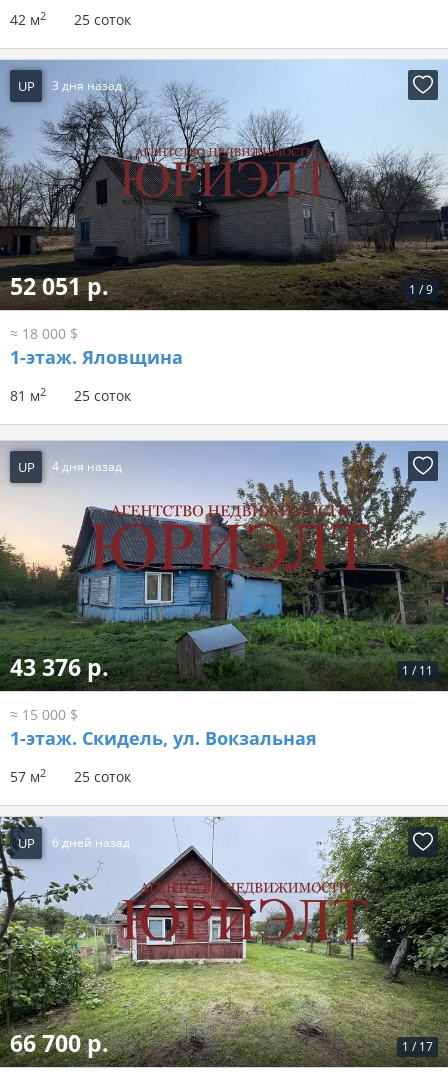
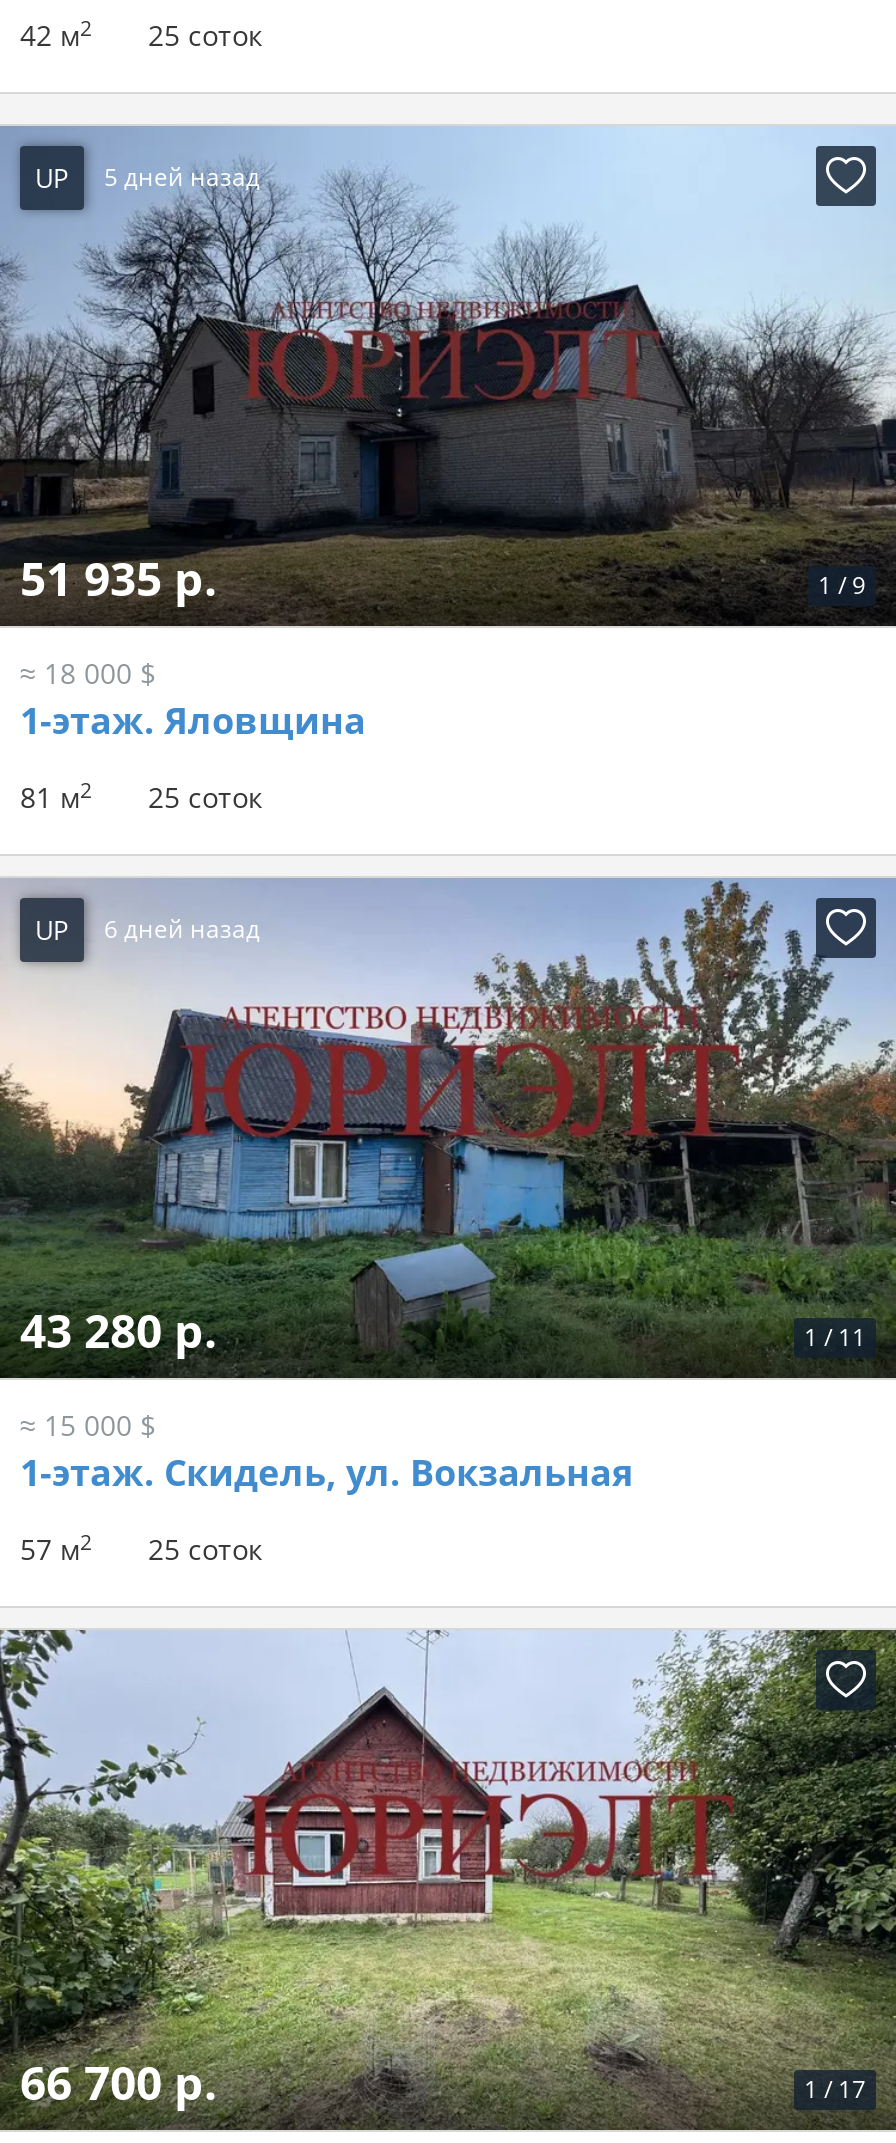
- UP 3 дня назад
+ UP 5 дней назад

- 52 051 р.
+ 51 935 р.

- UP 4 дня назад
+ UP 6 дней назад

- 43 376 р.
+ 43 280 р.

- UP
- 6 дней назад
